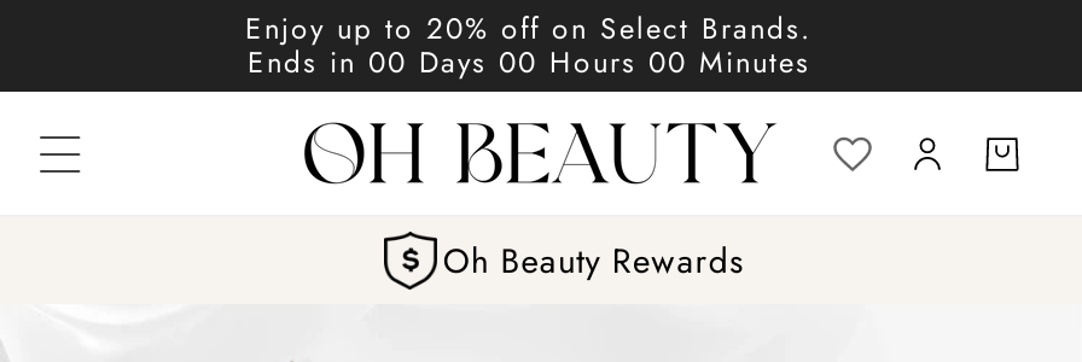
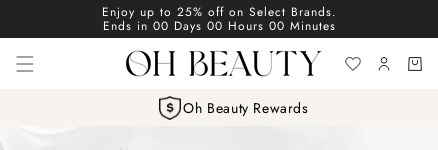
- Enjoy up to 20% off on Select Brands.
+ Enjoy up to 25% off on Select Brands.
